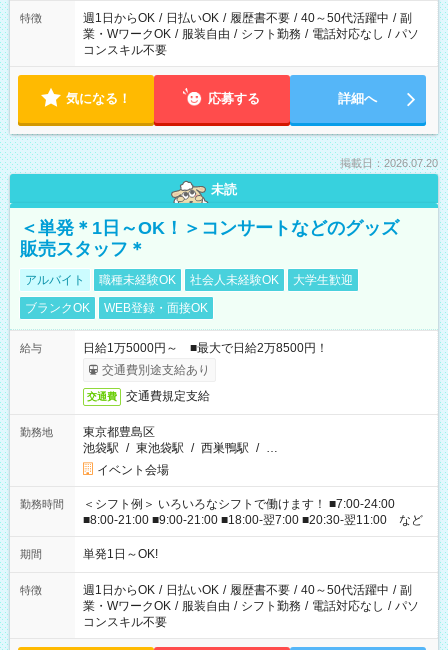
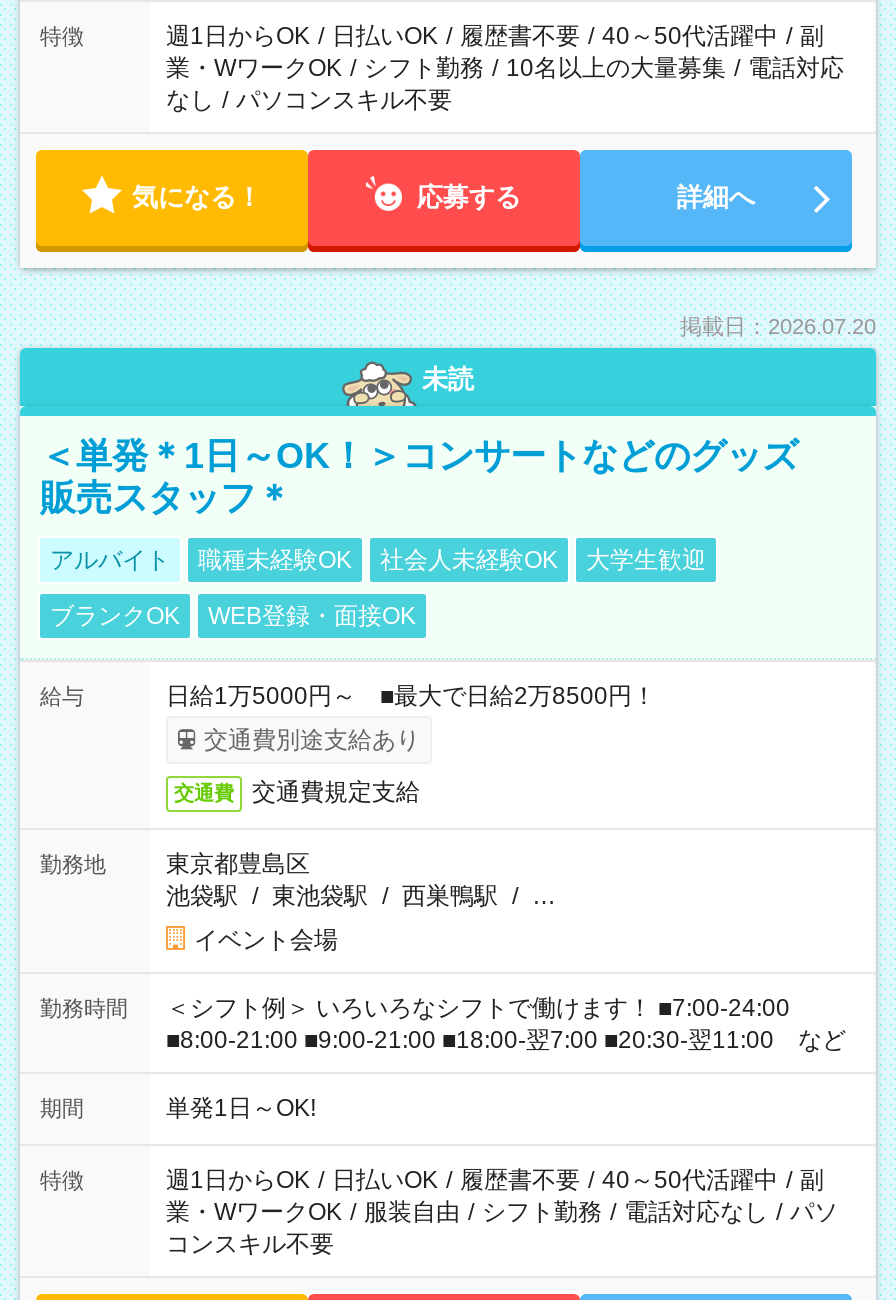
- 業・WワークOK / 服装自由 / シフト勤務 / 電話対応なし / パソ
- コンスキル不要
+ 業・WワークOK / シフト勤務 / 10名以上の大量募集 / 電話対応
+ なし / パソコンスキル不要
